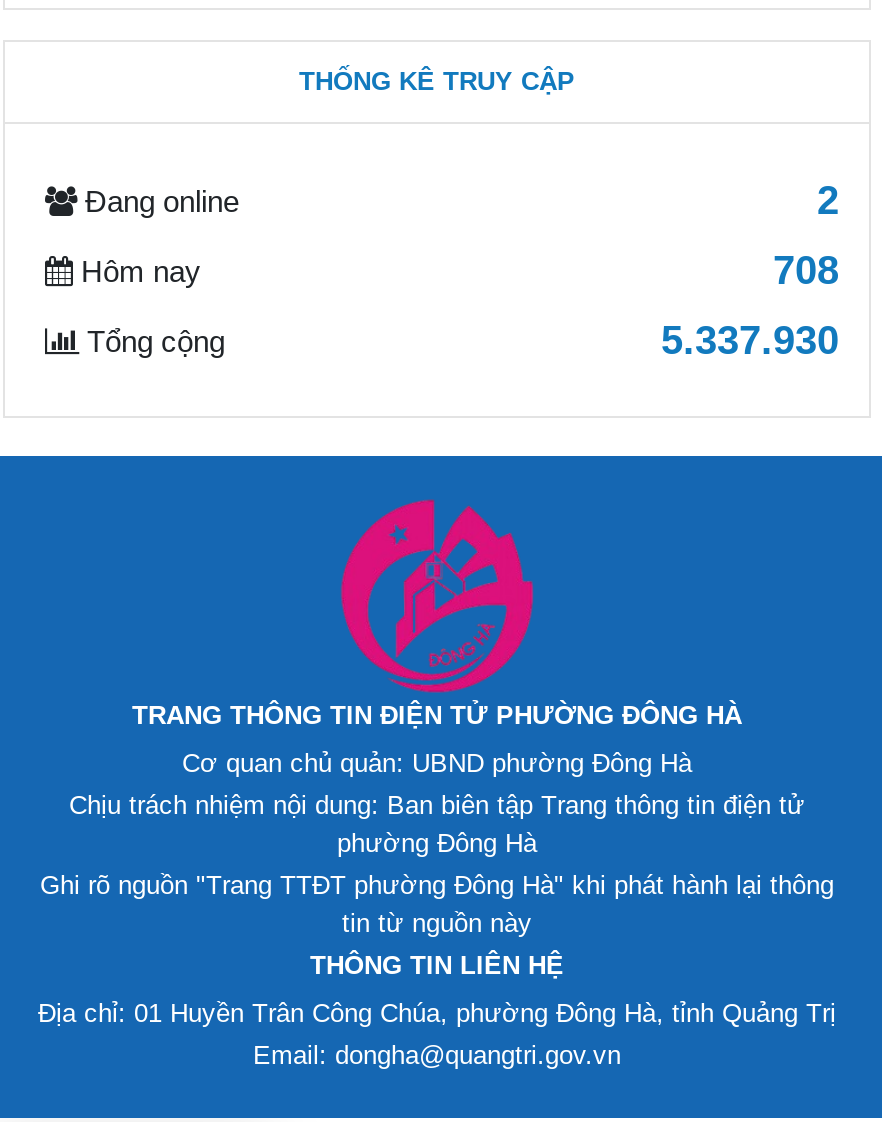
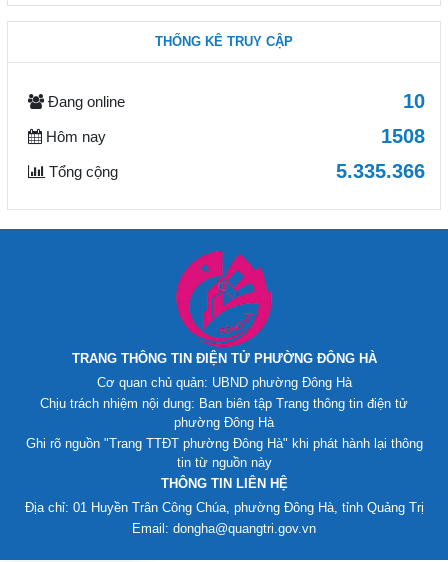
- 2
+ 10

- 708
+ 1508

- 5.337.930
+ 5.335.366
